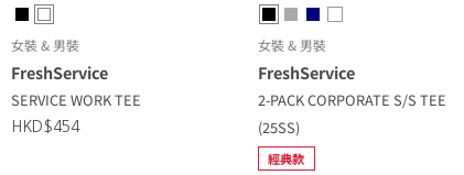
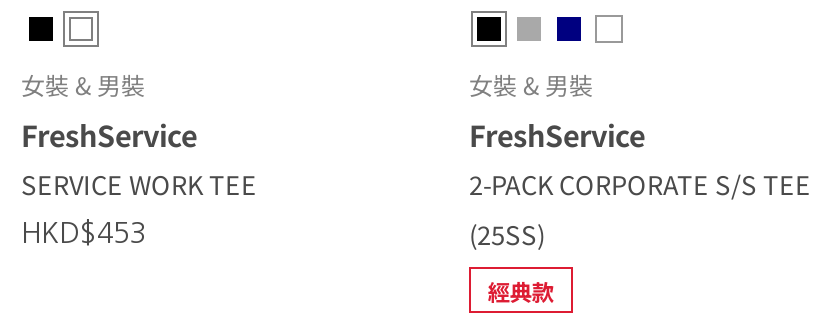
- HKD$454
+ HKD$453
